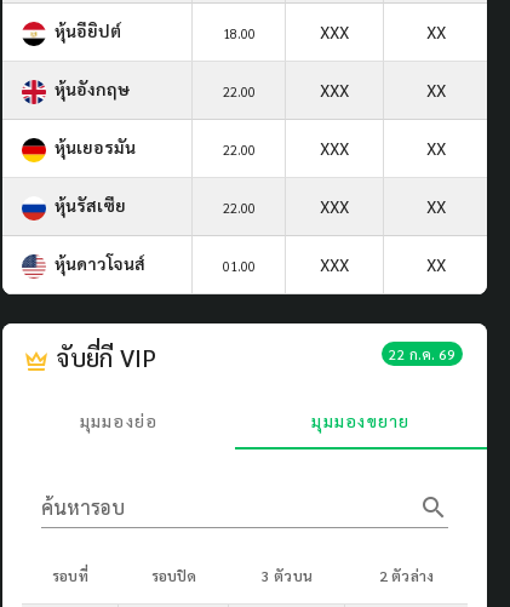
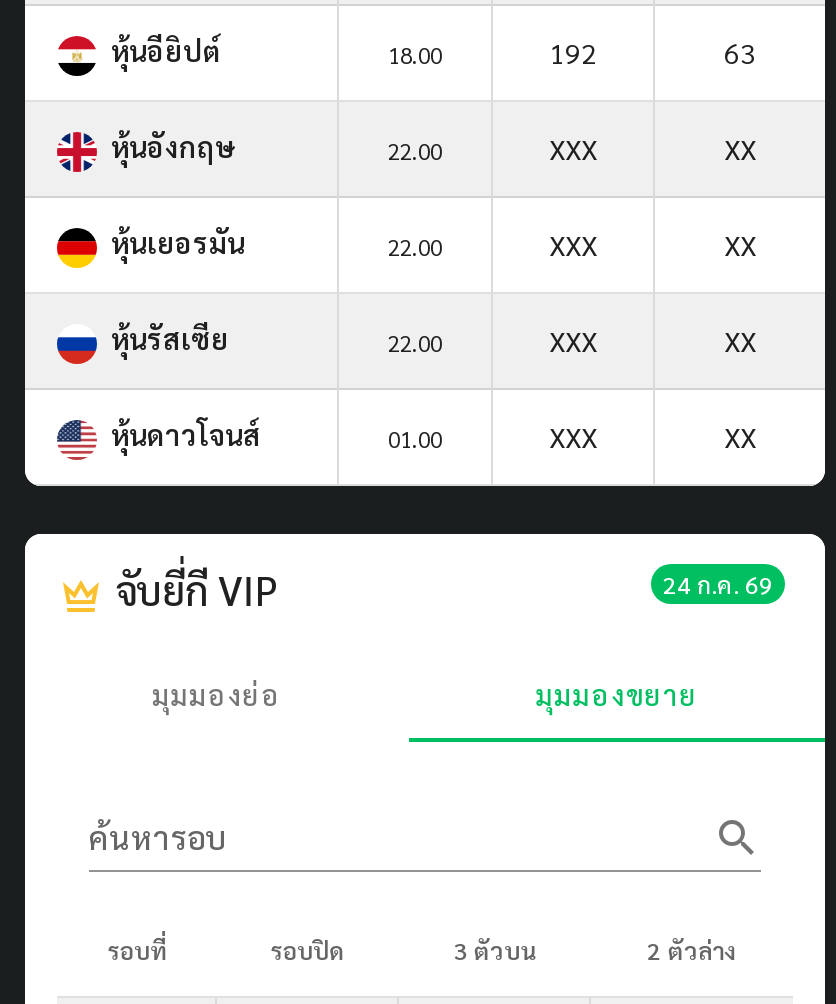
- XXX
- XX
+ 192
+ 63

- 22 ก.ค. 69
+ 24 ก.ค. 69
